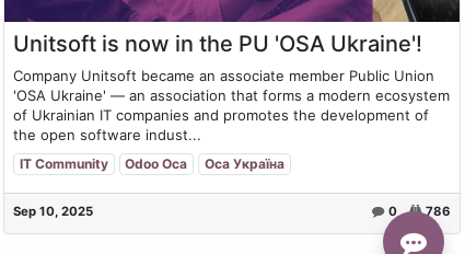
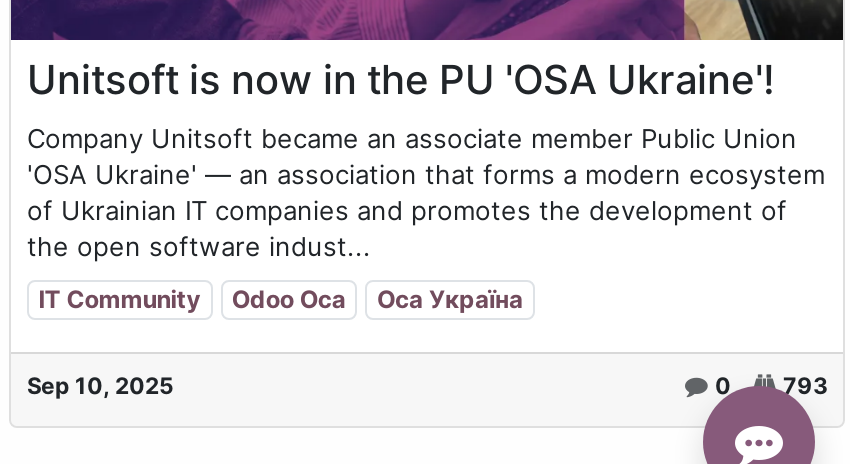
- 0 786
+ 0 793
